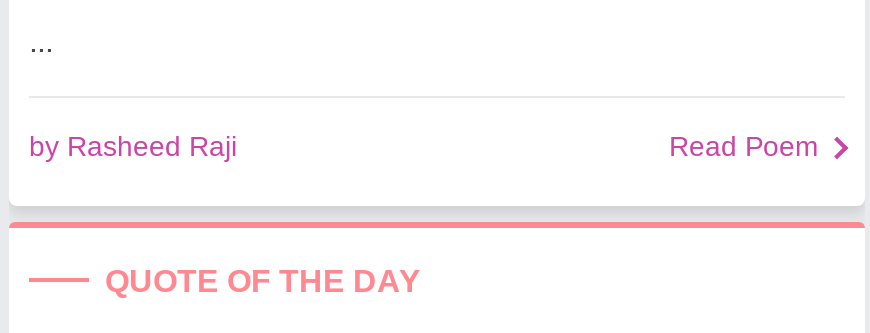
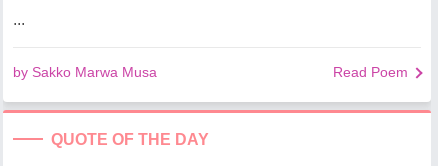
- by Rasheed Raji
+ by Sakko Marwa Musa
